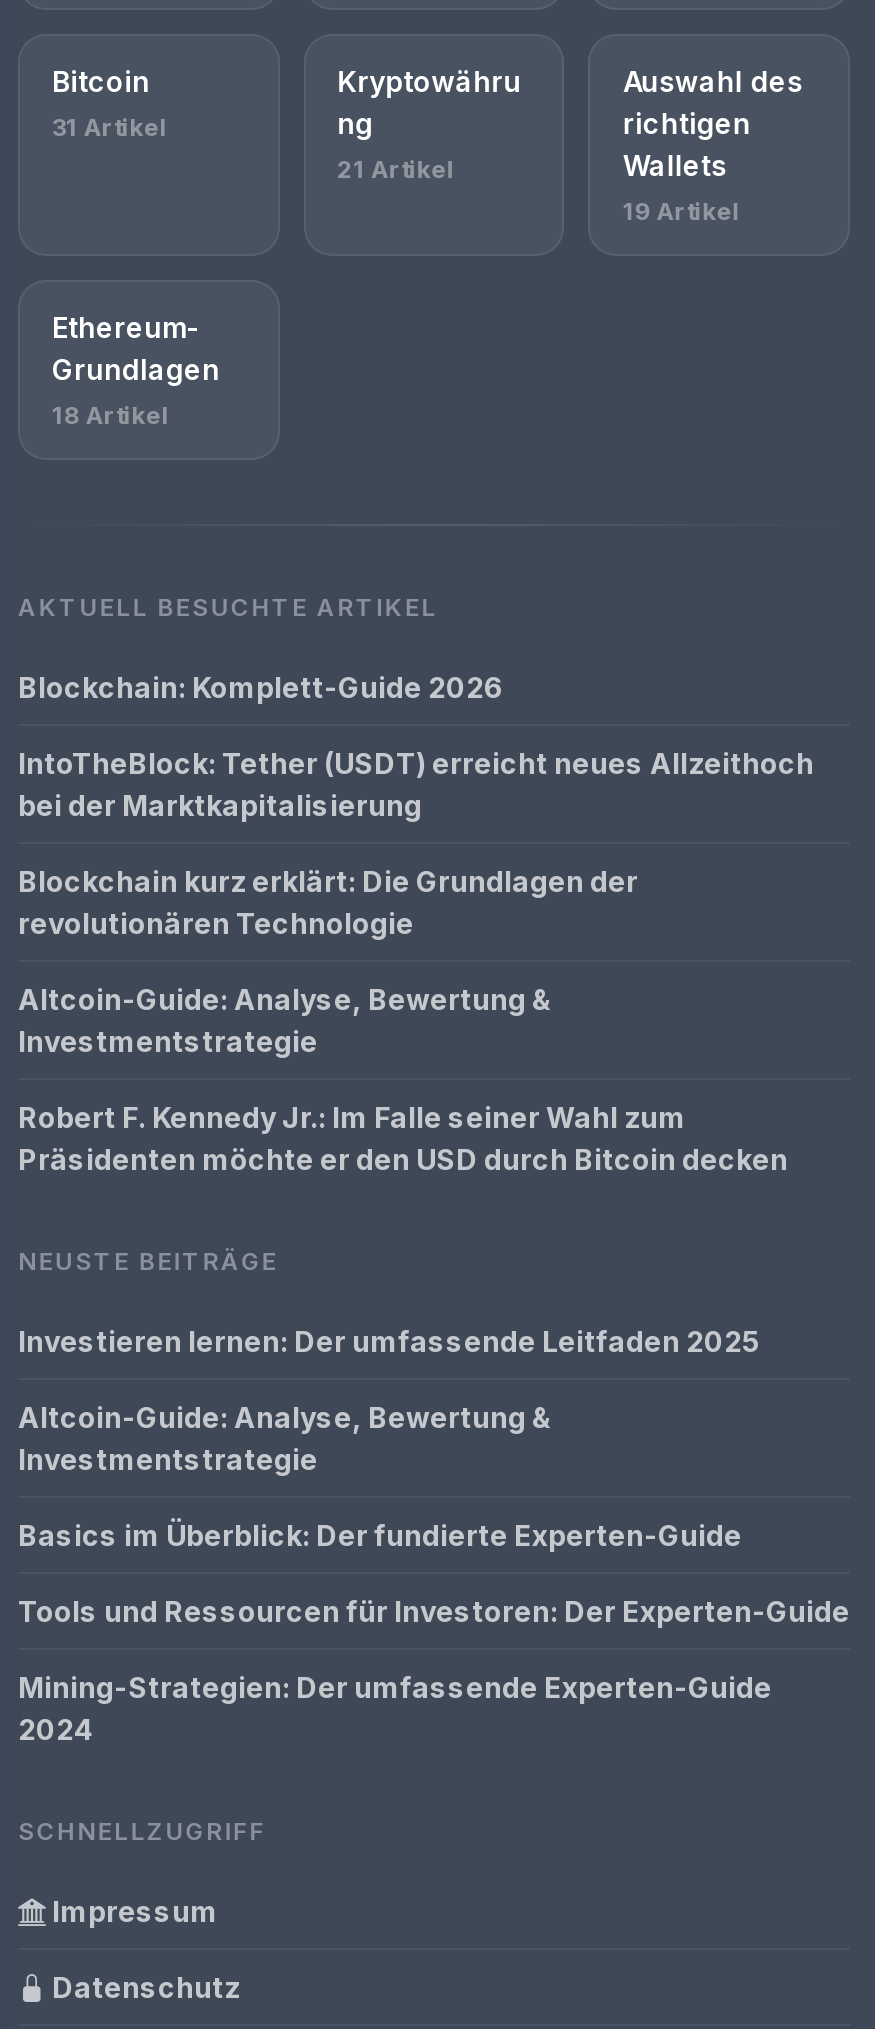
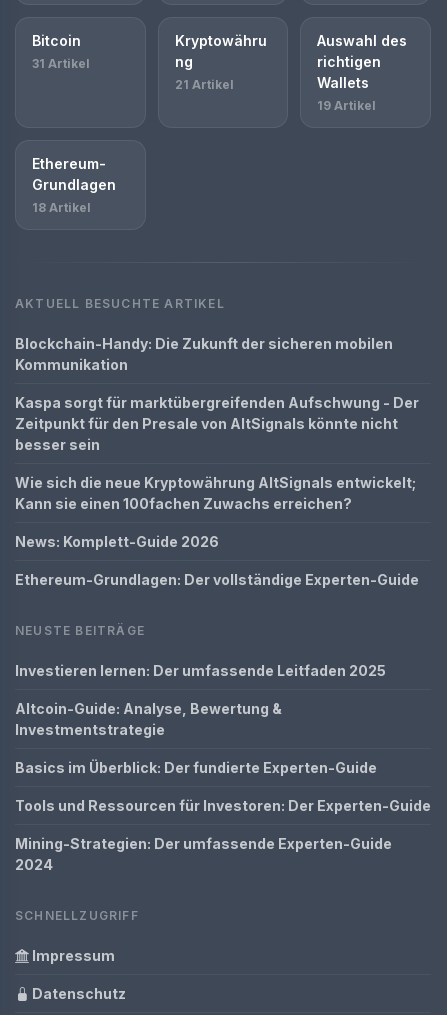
- Blockchain: Komplett-Guide 2026
+ Blockchain-Handy: Die Zukunft der sicheren mobilen
+ Kommunikation

- IntoTheBlock: Tether (USDT) erreicht neues Allzeithoch
- bei der Marktkapitalisierung
+ Kaspa sorgt für marktübergreifenden Aufschwung - Der
+ Zeitpunkt für den Presale von AltSignals könnte nicht
+ besser sein

- Blockchain kurz erklärt: Die Grundlagen der
- revolutionären Technologie
+ Wie sich die neue Kryptowährung AltSignals entwickelt;
+ Kann sie einen 100fachen Zuwachs erreichen?

- Altcoin-Guide: Analyse, Bewertung &
- Investmentstrategie
+ News: Komplett-Guide 2026

- Robert F. Kennedy Jr.: Im Falle seiner Wahl zum
- Präsidenten möchte er den USD durch Bitcoin decken
+ Ethereum-Grundlagen: Der vollständige Experten-Guide
